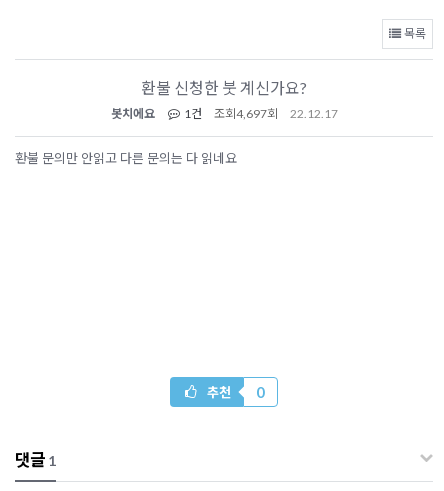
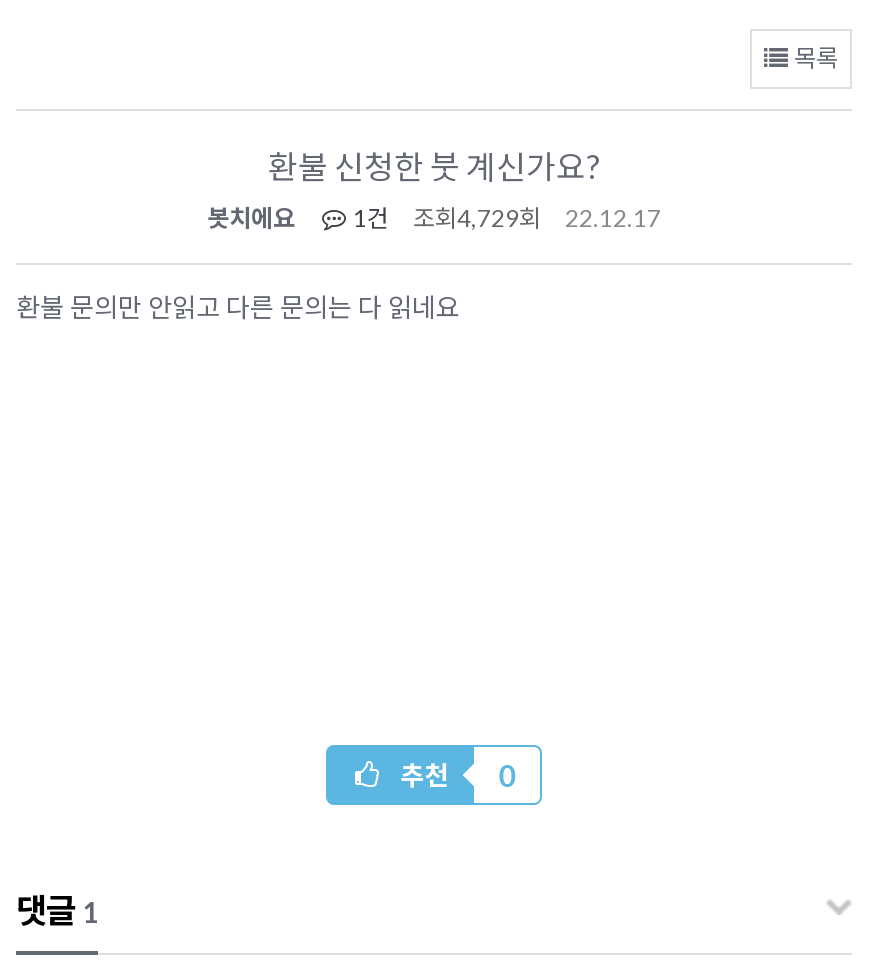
- 봇치에요 1건 조회4,697회 22.12.17
+ 봇치에요 1건 조회4,729회 22.12.17
